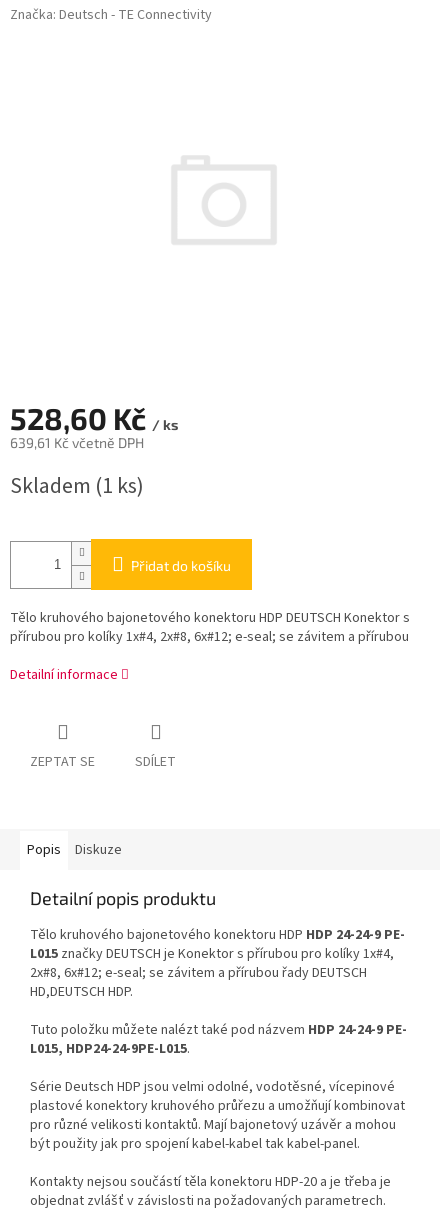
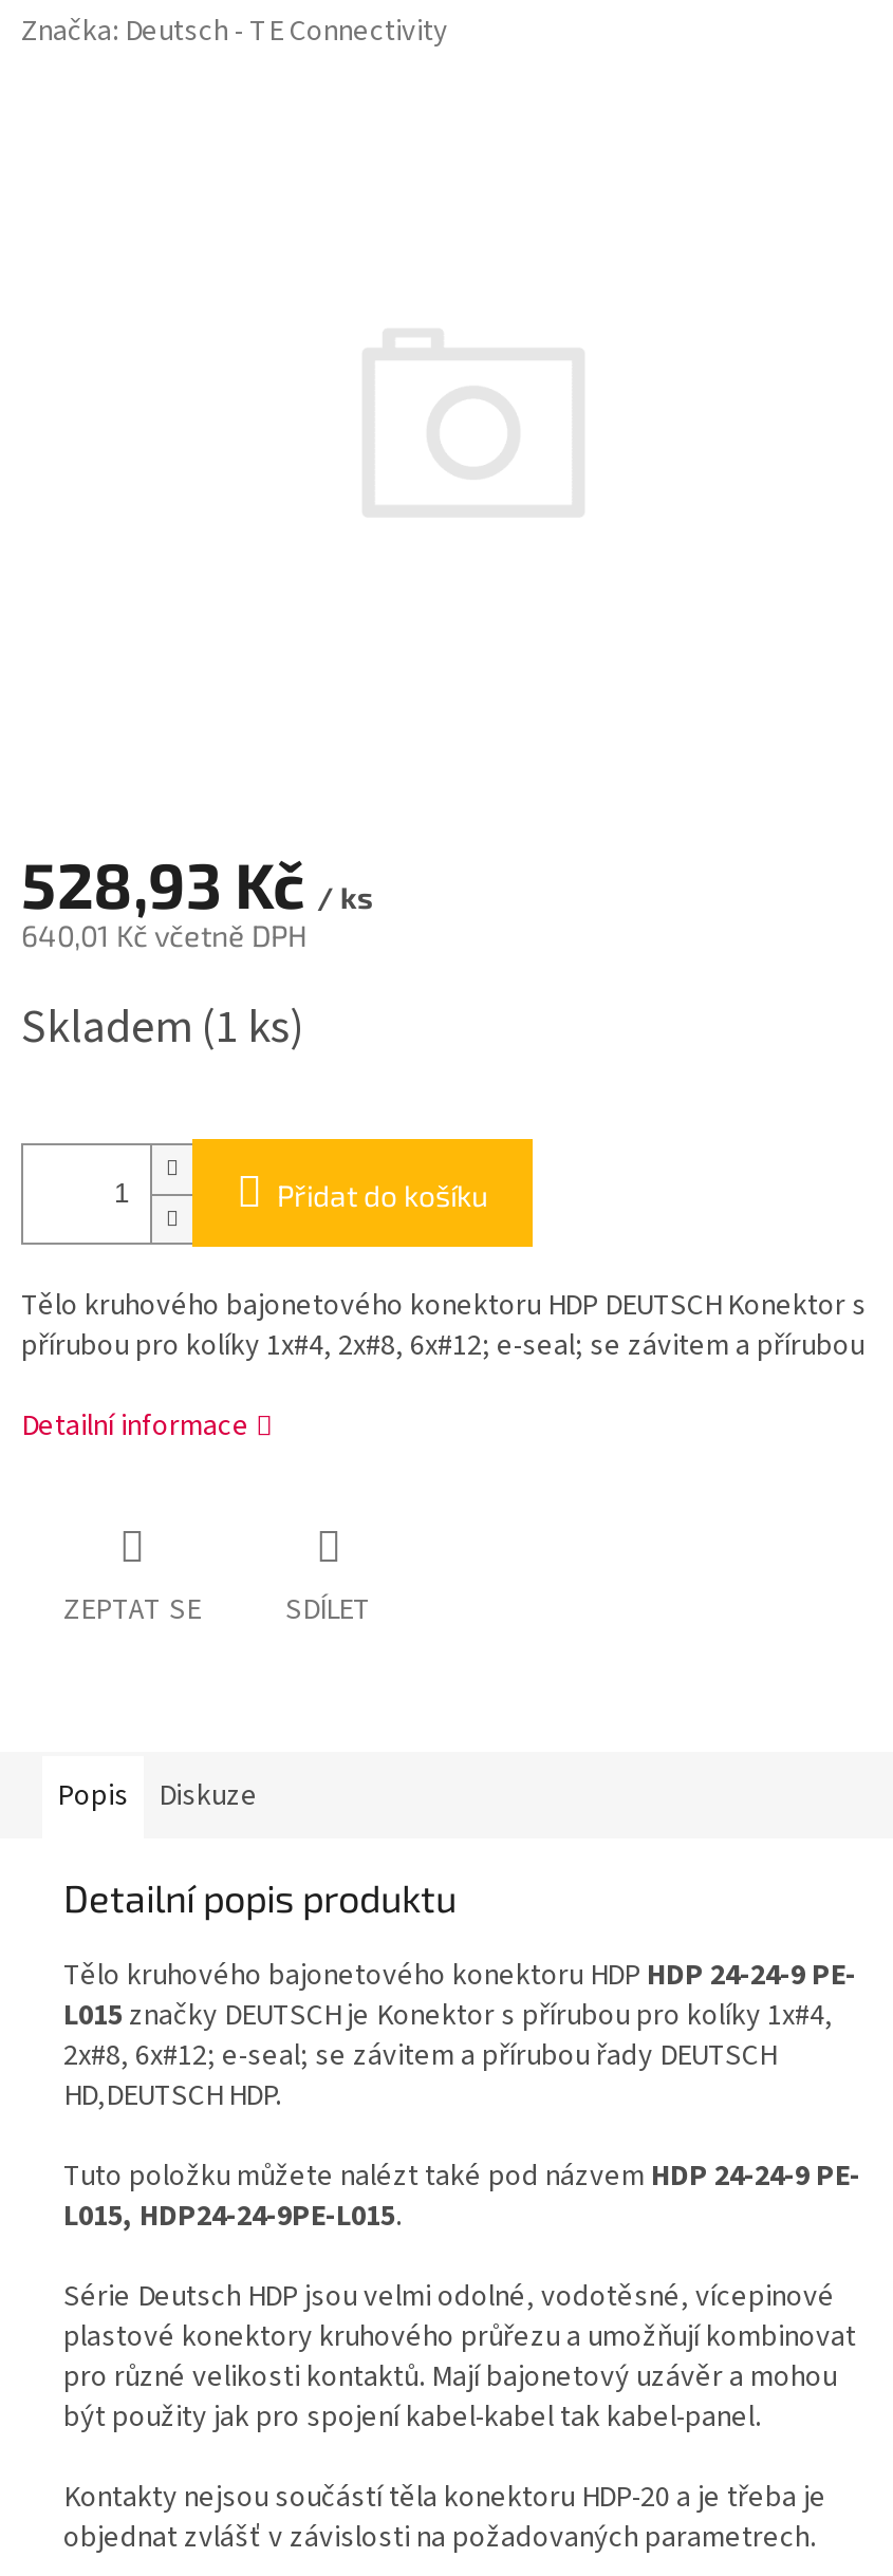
- 528,60 Kč / ks
+ 528,93 Kč / ks

- 639,61 Kč včetně DPH
+ 640,01 Kč včetně DPH
